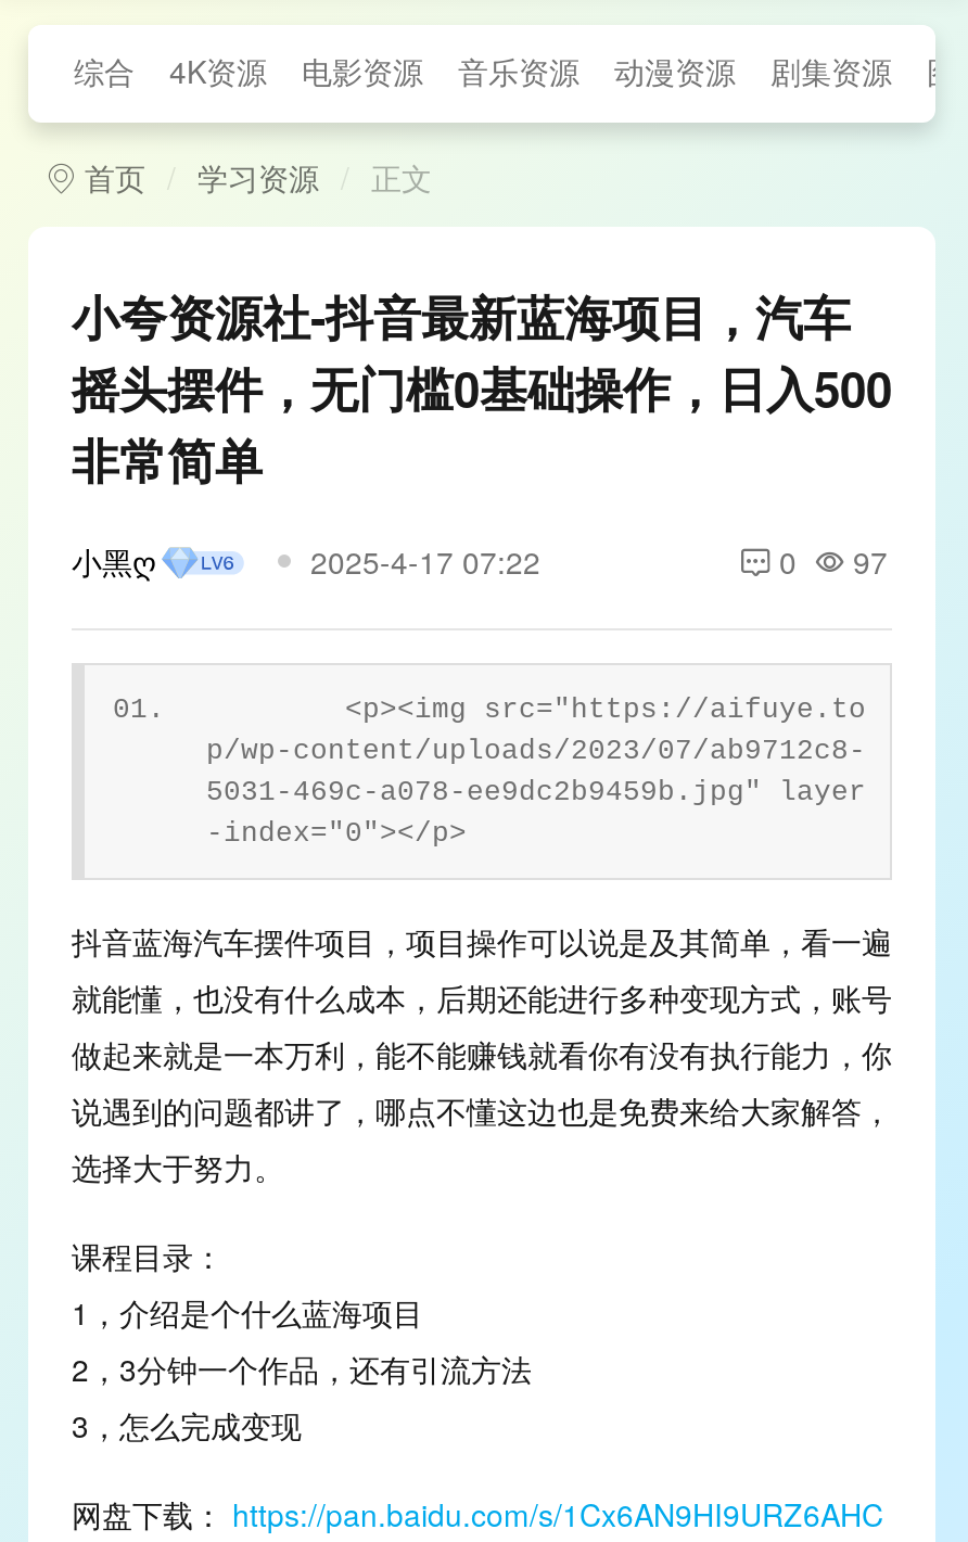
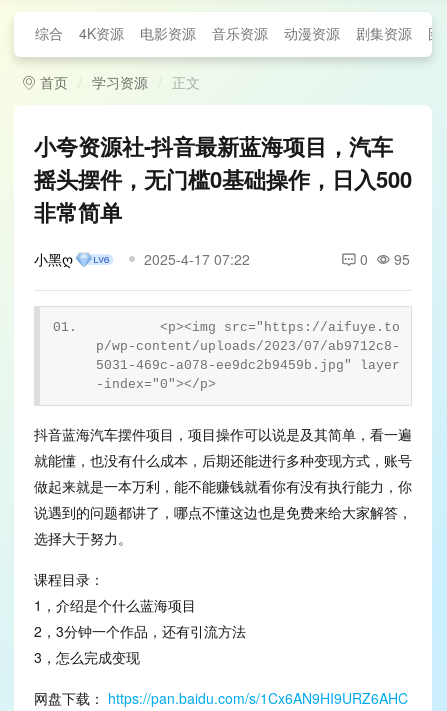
- 97
+ 95
